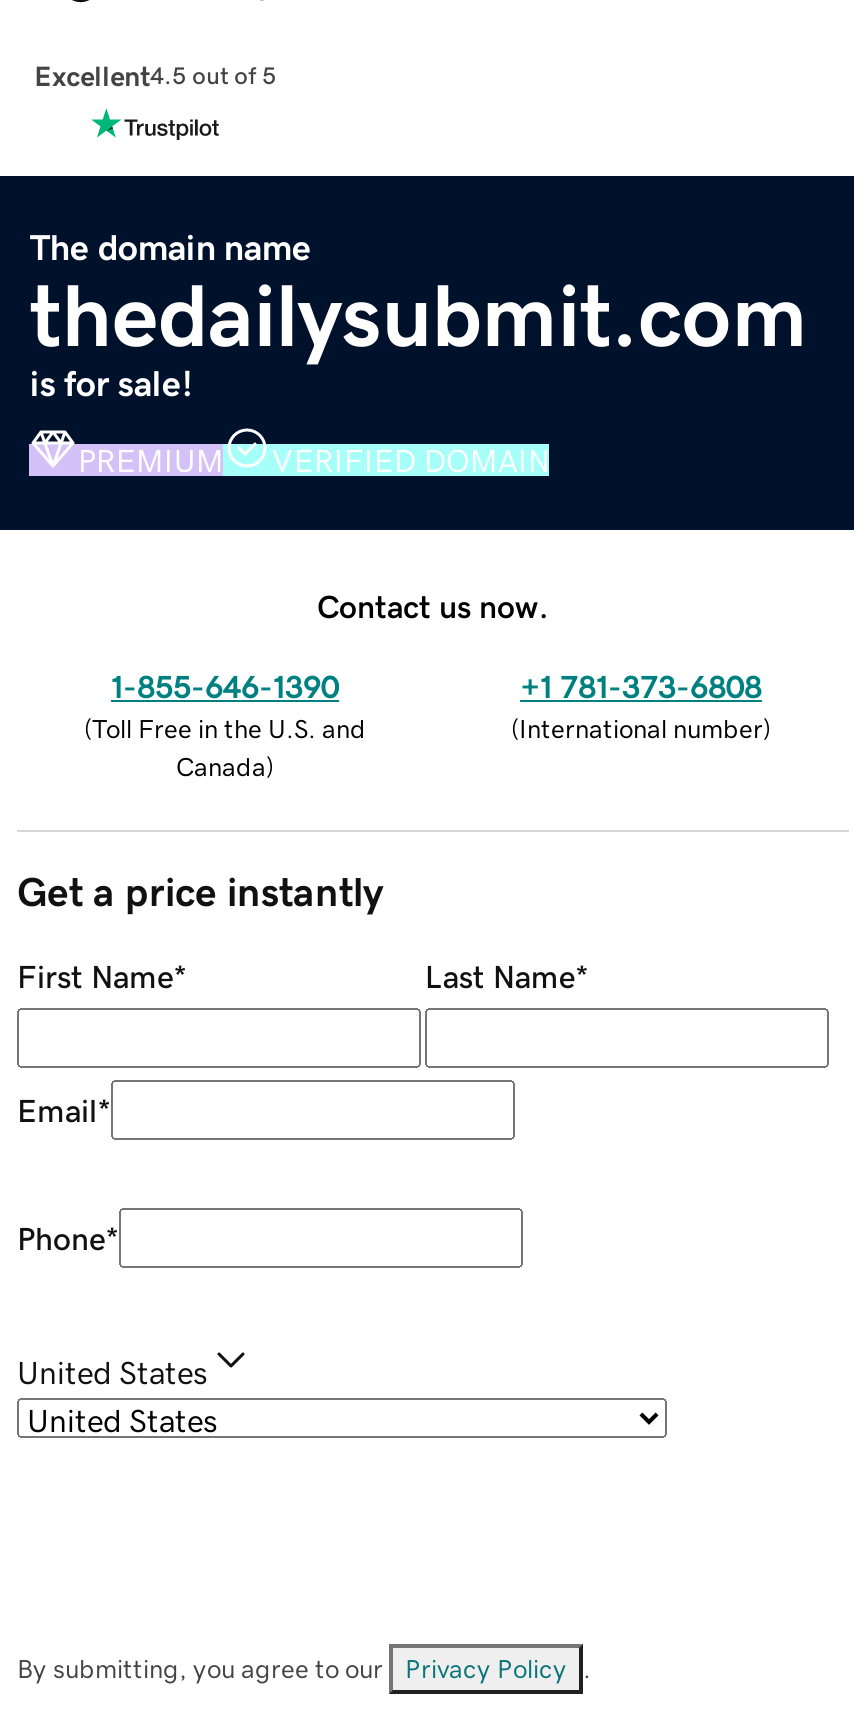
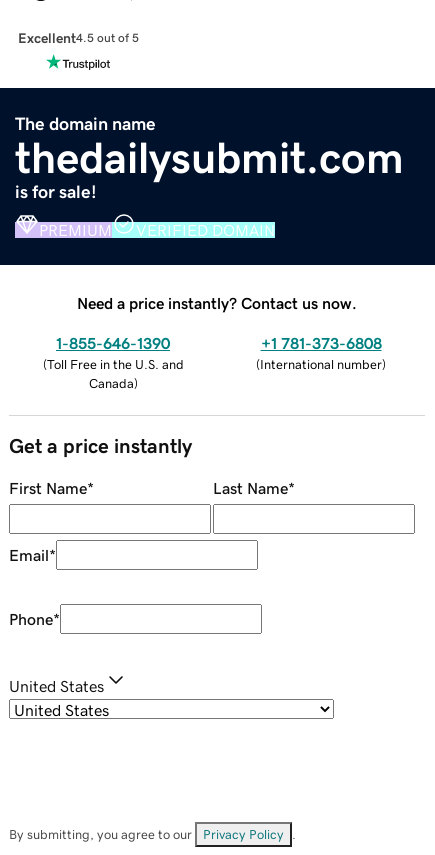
- Contact us now.
+ Need a price instantly? Contact us now.
